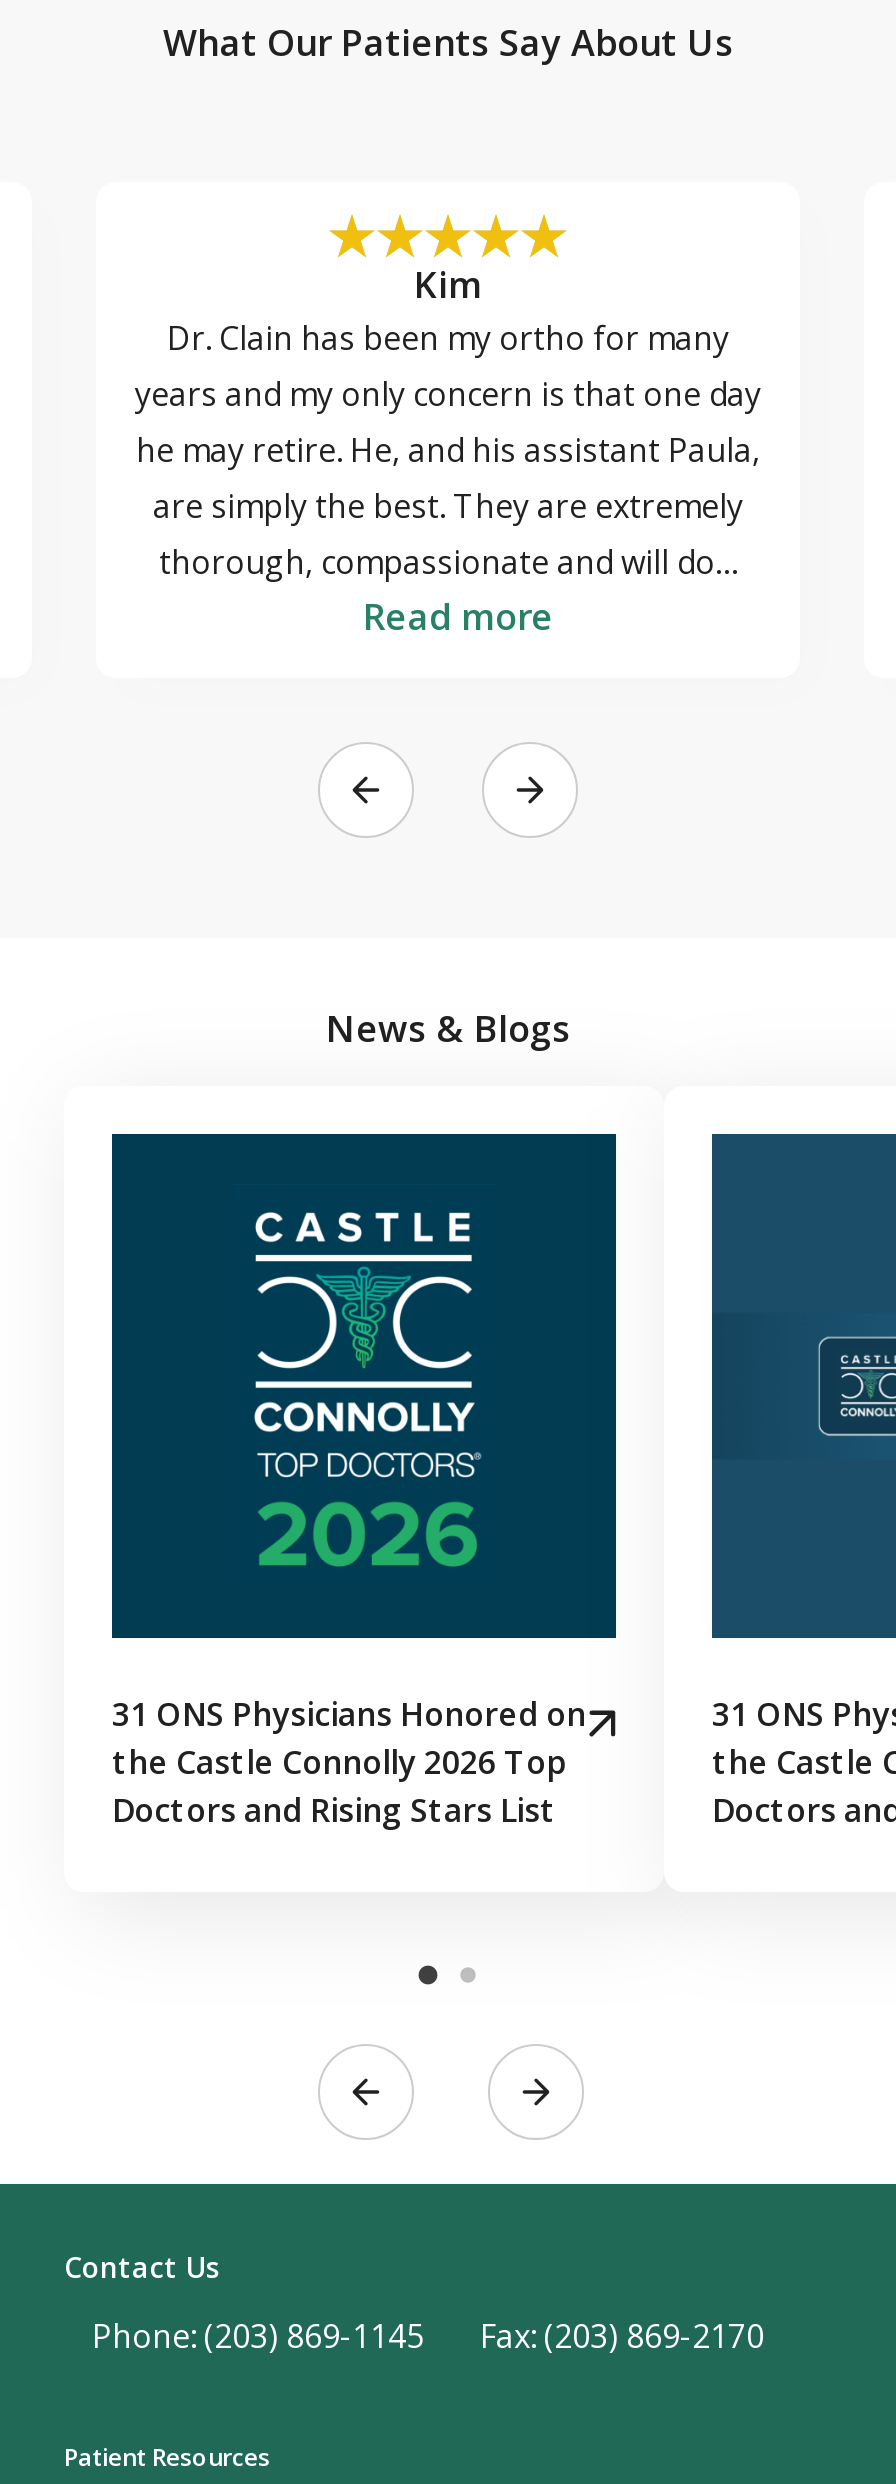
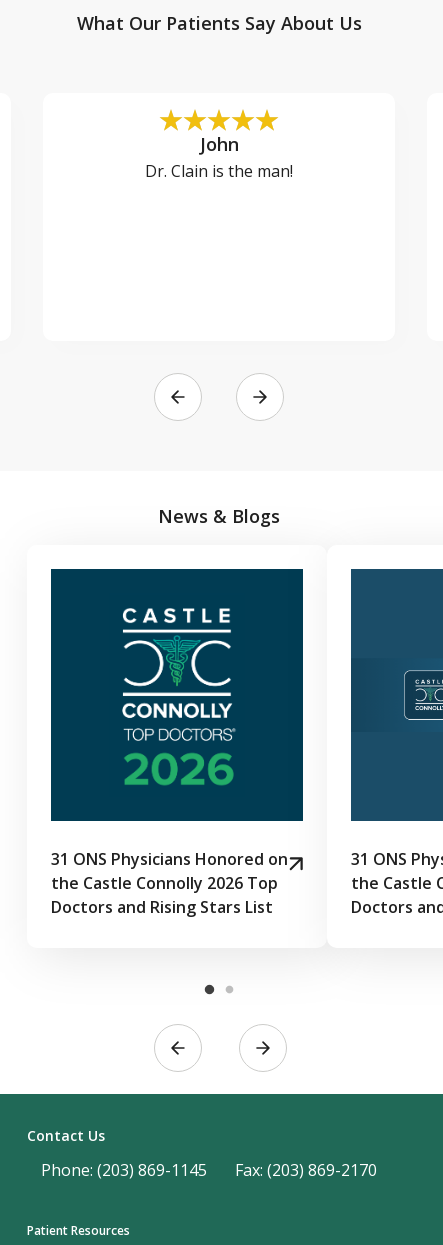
- Kim
- Dr. Clain has been my ortho for many
- years and my only concern is that one day
- he may retire. He, and his assistant Paula,
- are simply the best. They are extremely
- thorough, compassionate and will do…
- Read more
+ John
+ Dr. Clain is the man!
